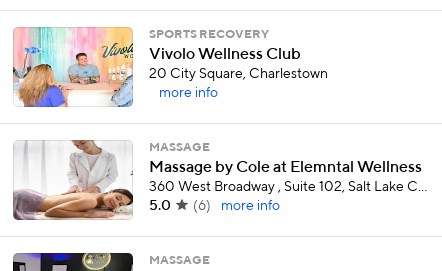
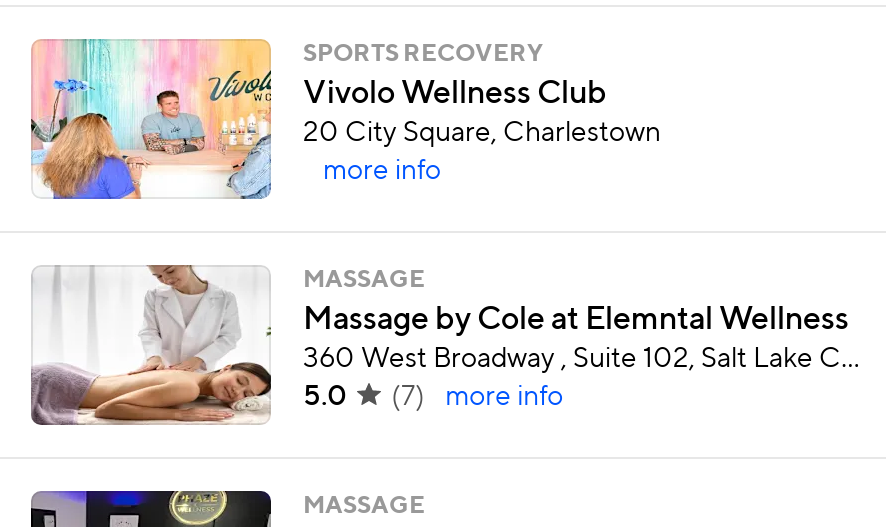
- 5.0 (6) more info
+ 5.0 (7) more info
